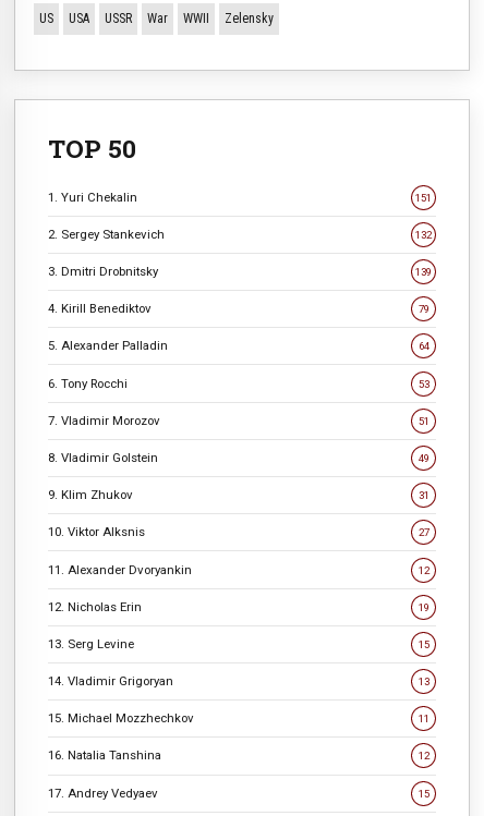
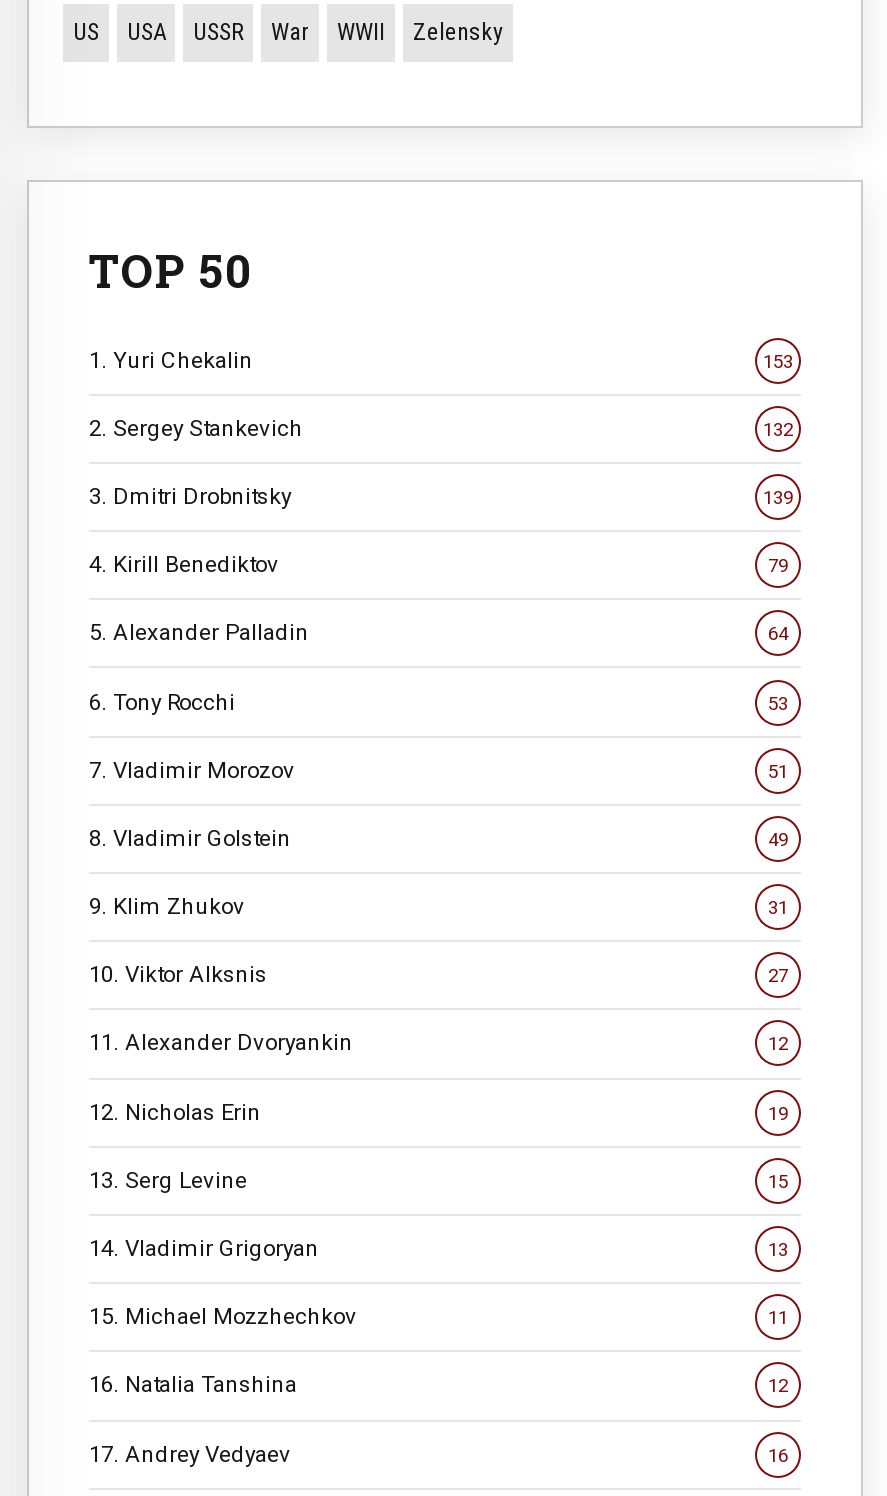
- 151
+ 153

- 15
+ 16
